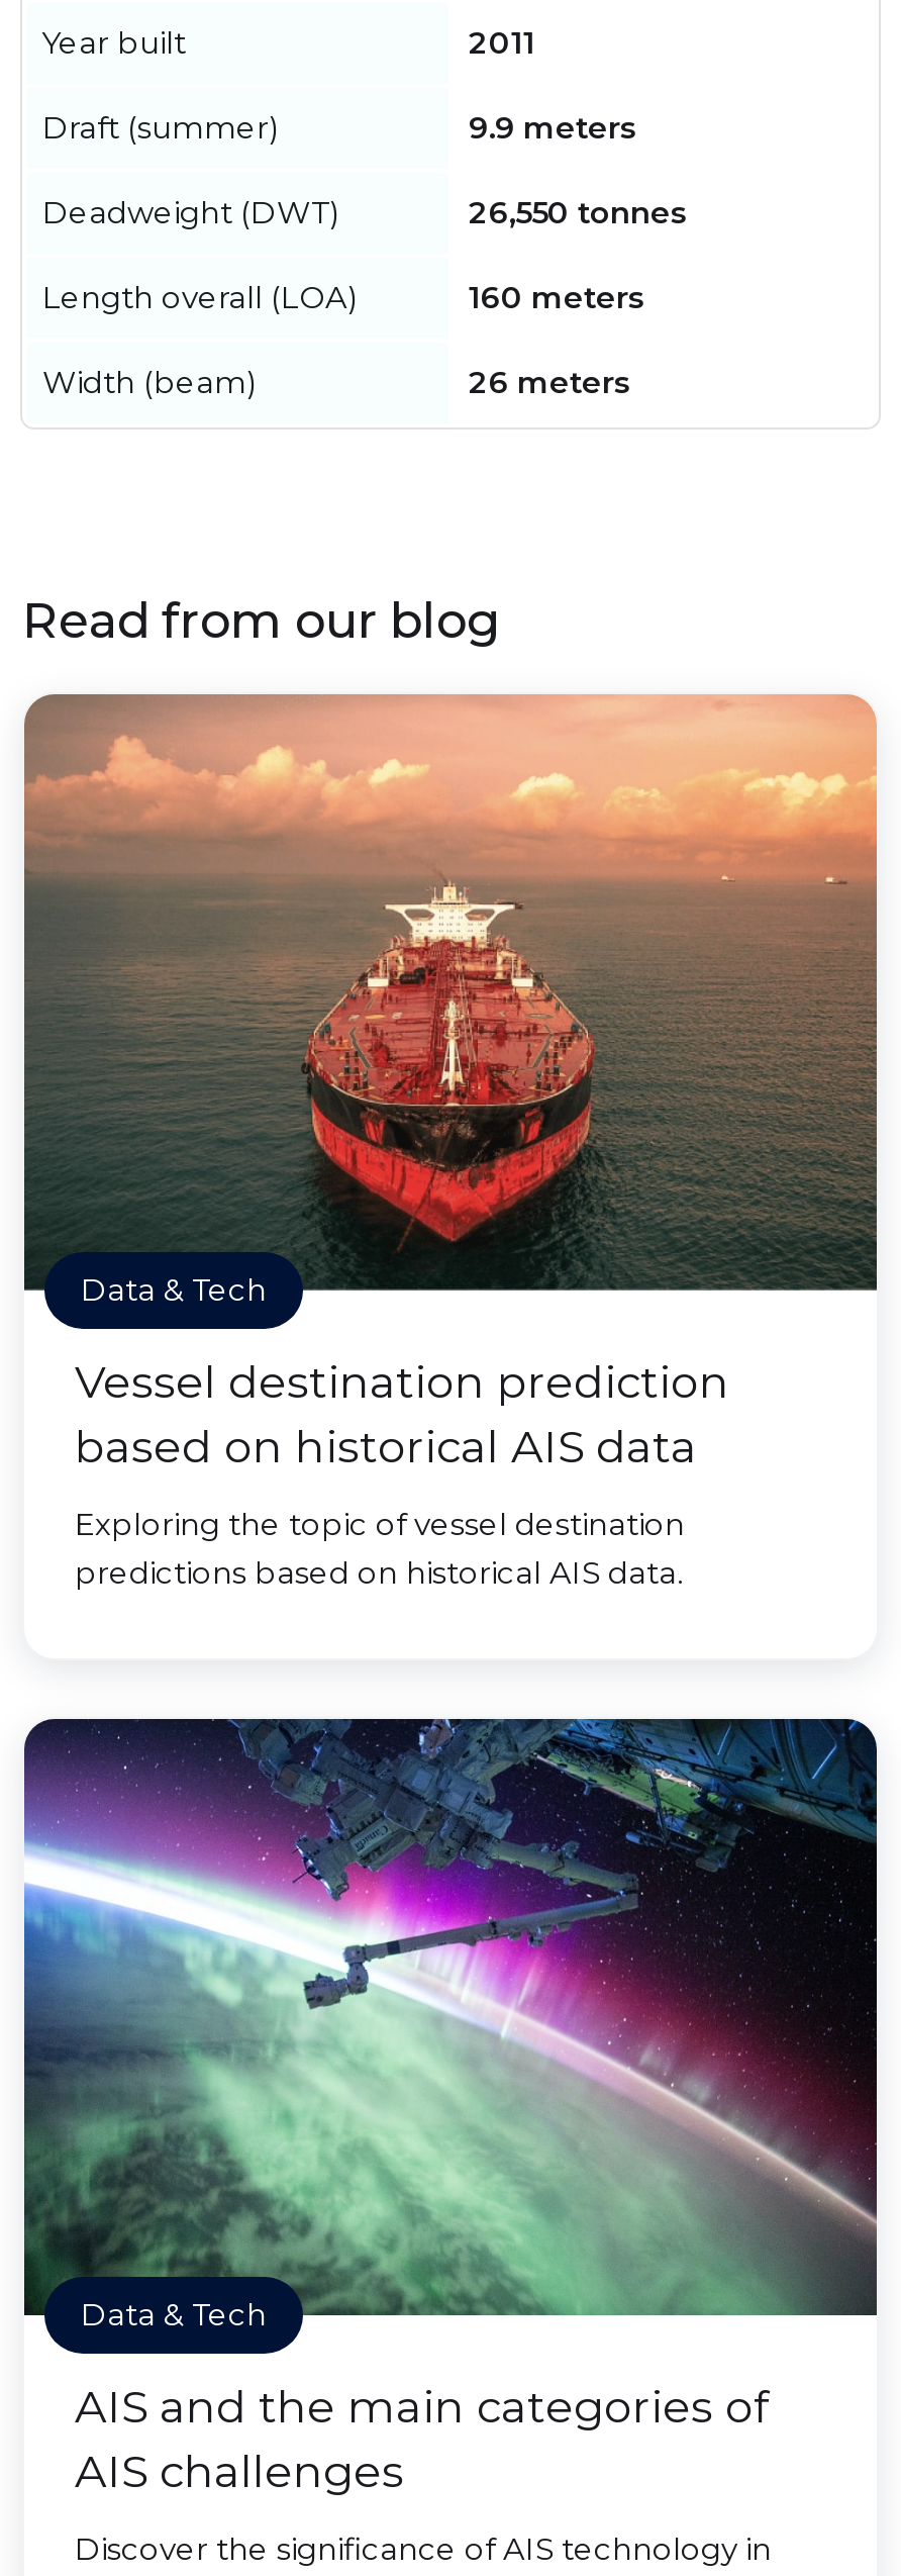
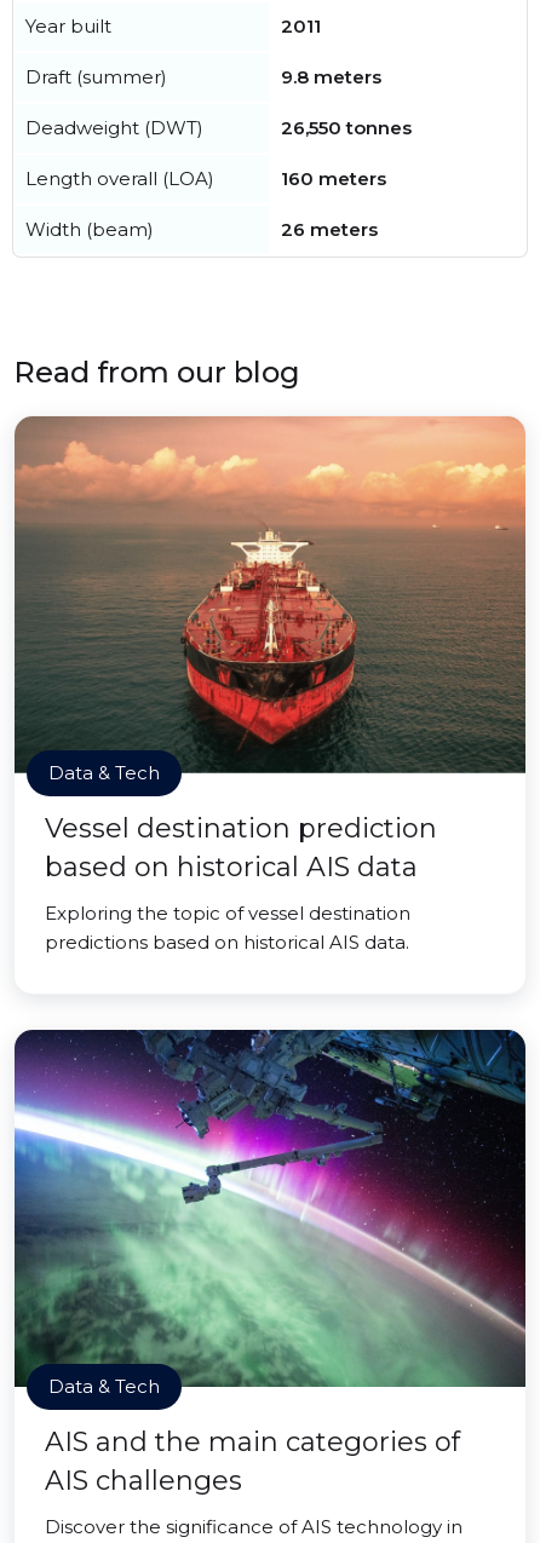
- 9.9 meters
+ 9.8 meters
